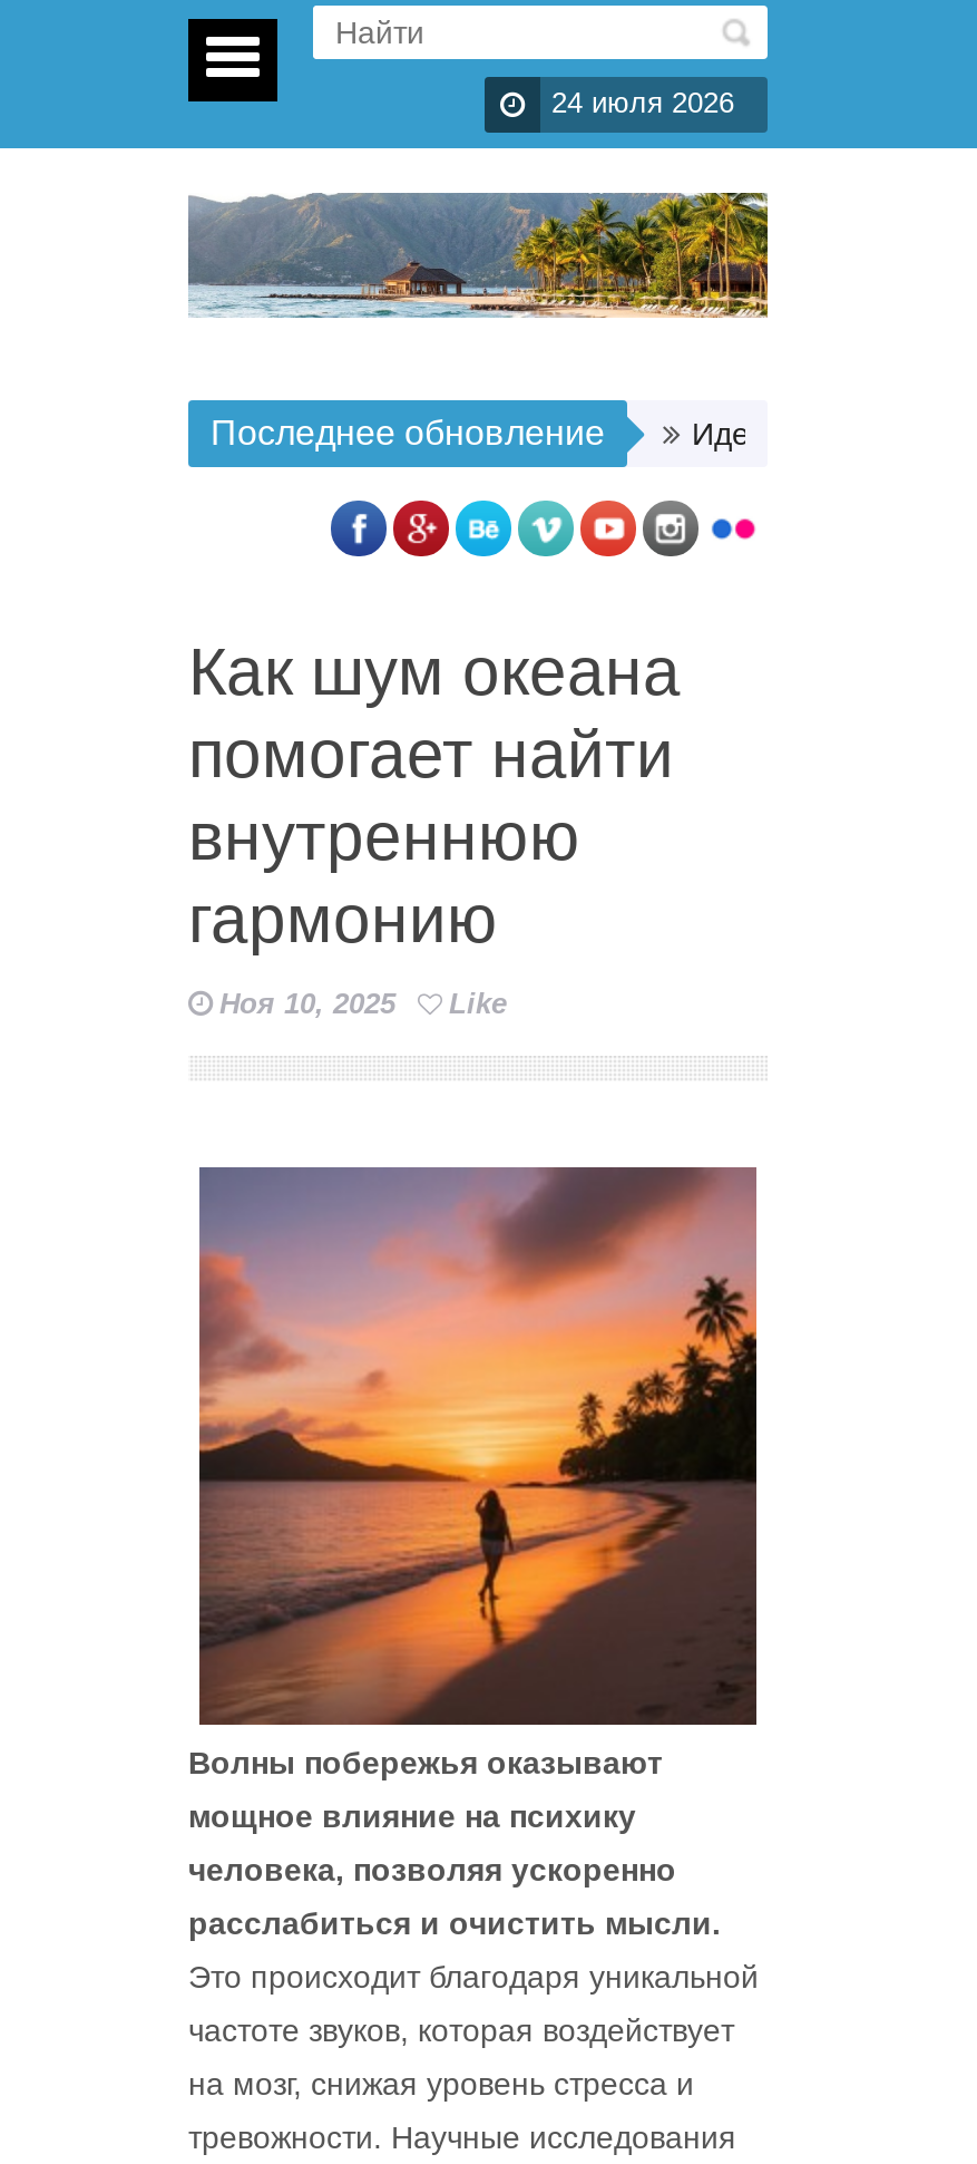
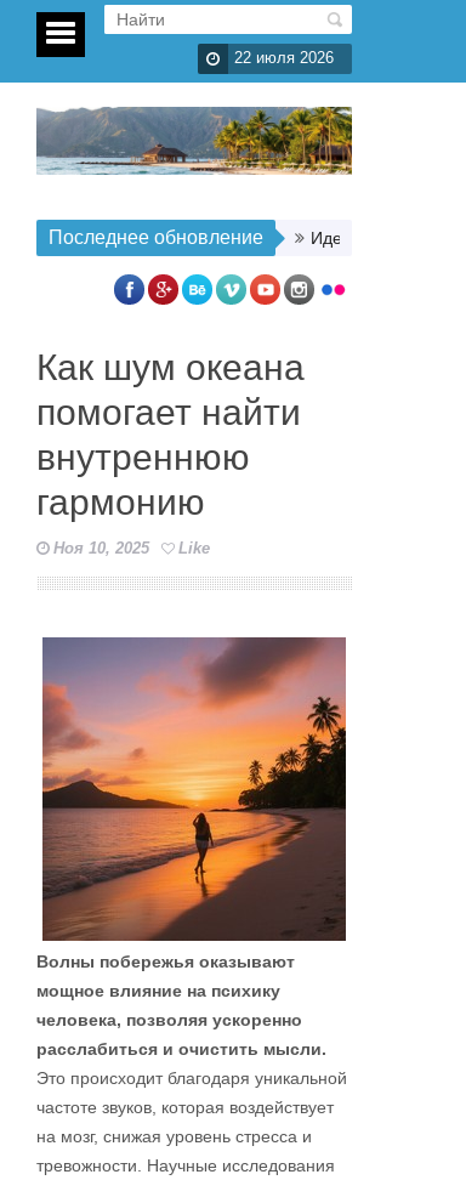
- 24 июля 2026
+ 22 июля 2026
